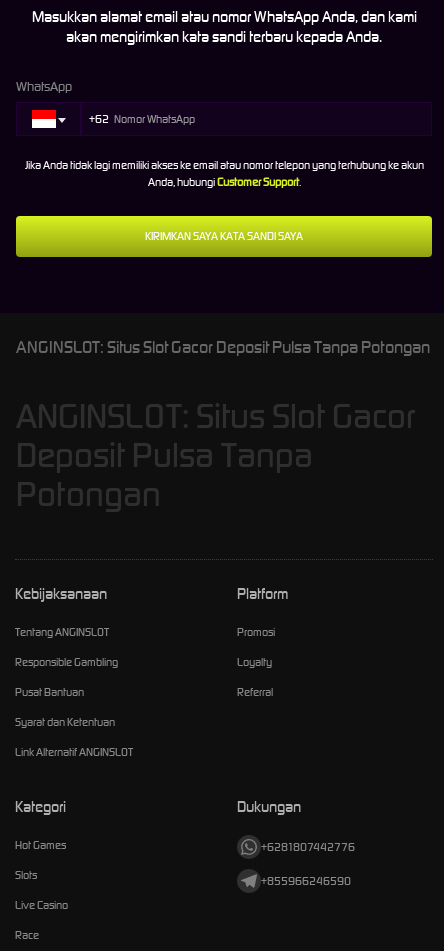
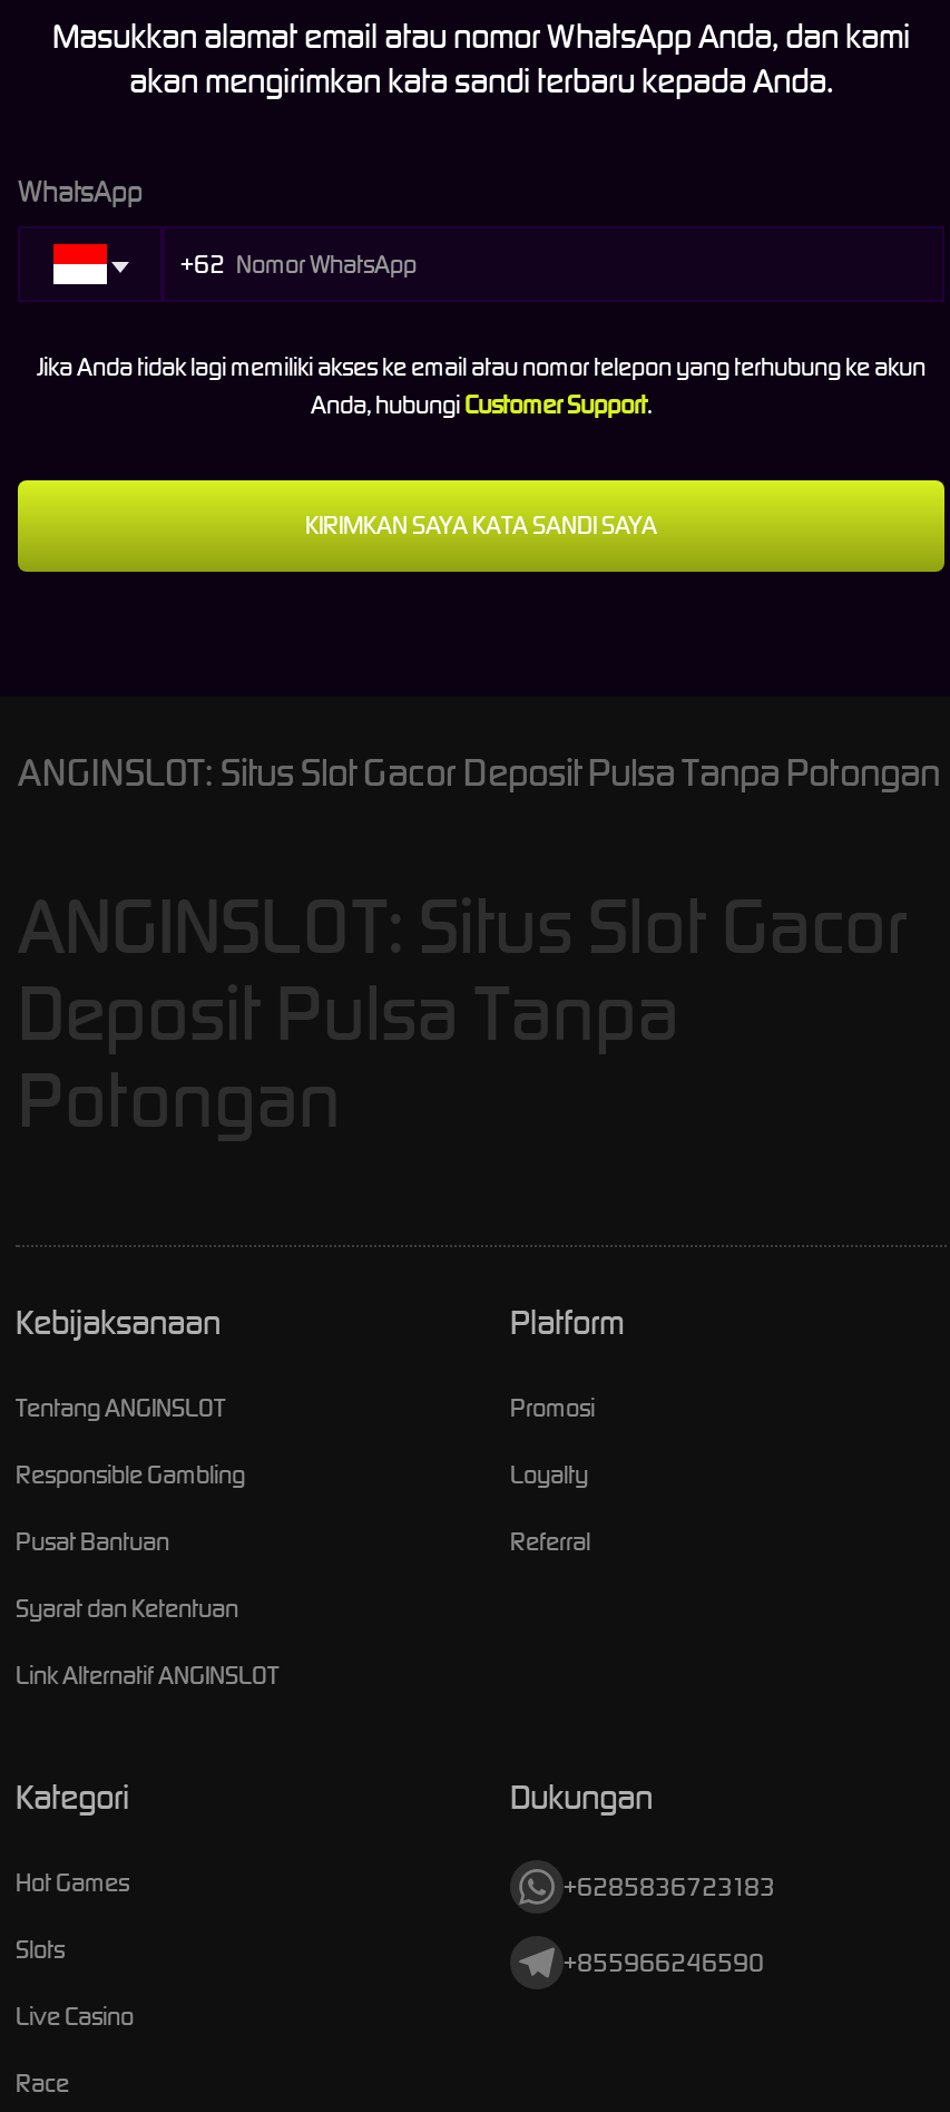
- +6281807442776
+ +6285836723183
